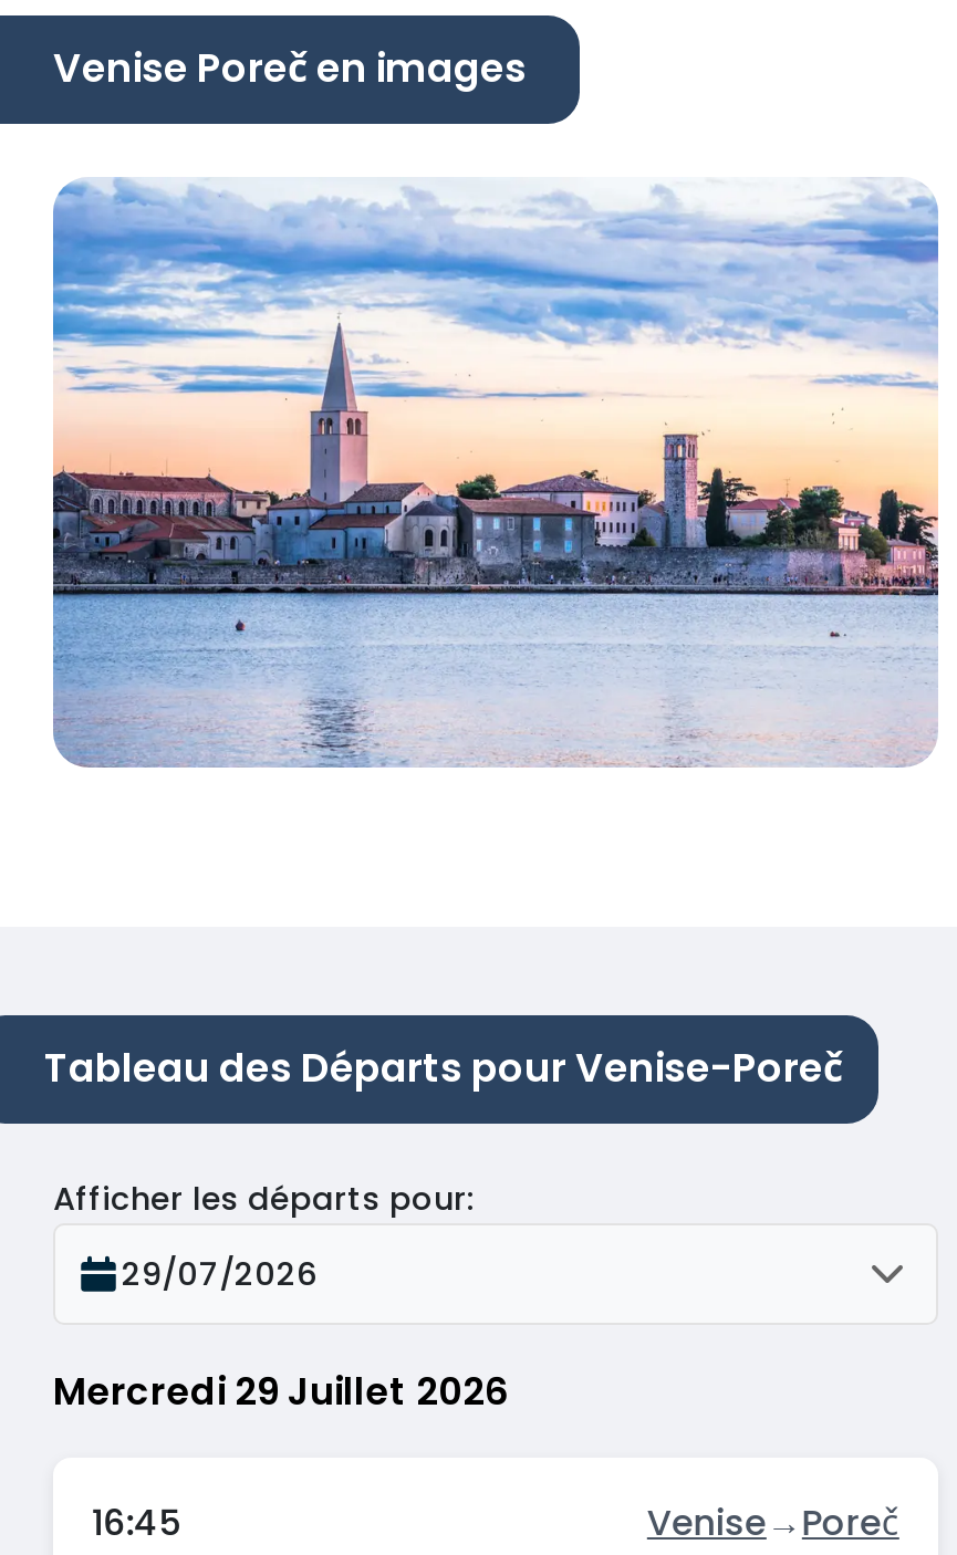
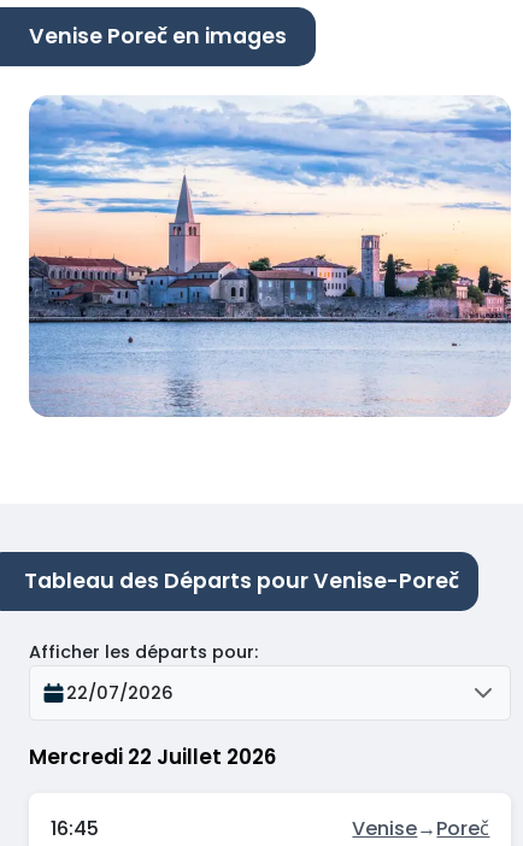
- 29/07/2026
+ 22/07/2026

- Mercredi 29 Juillet 2026
+ Mercredi 22 Juillet 2026
